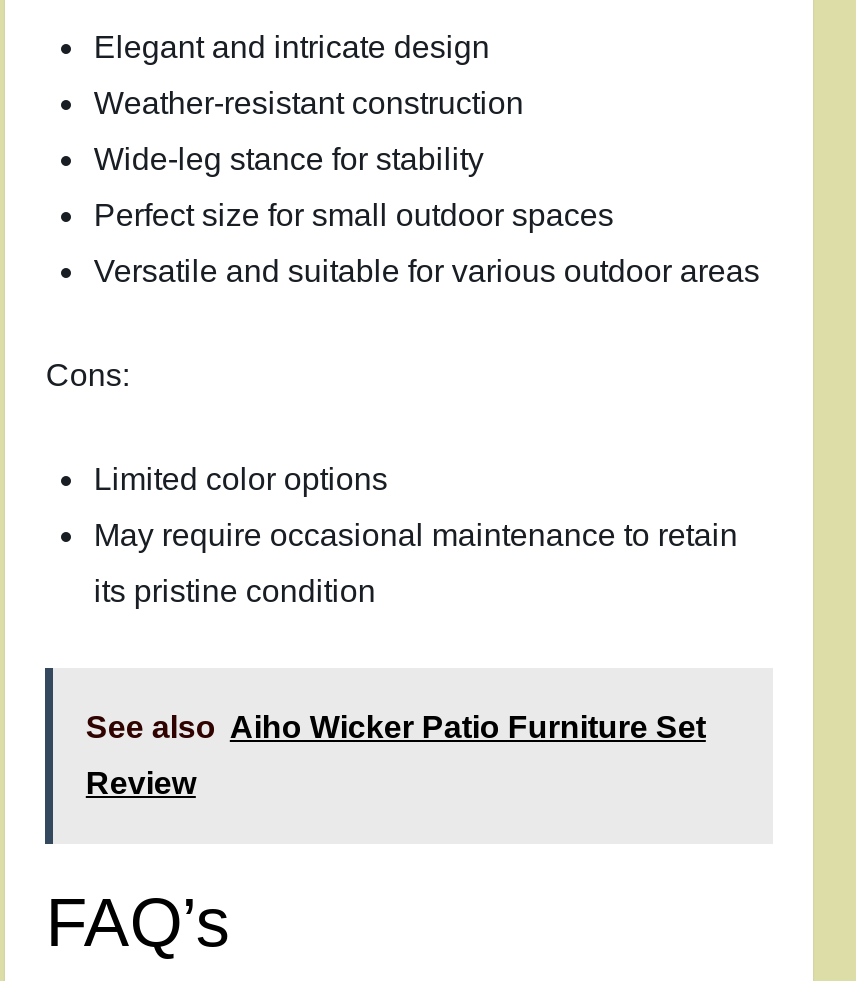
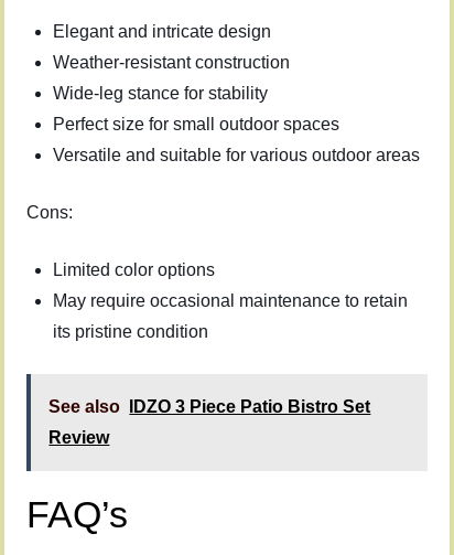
- See also Aiho Wicker Patio Furniture Set
+ See also IDZO 3 Piece Patio Bistro Set
